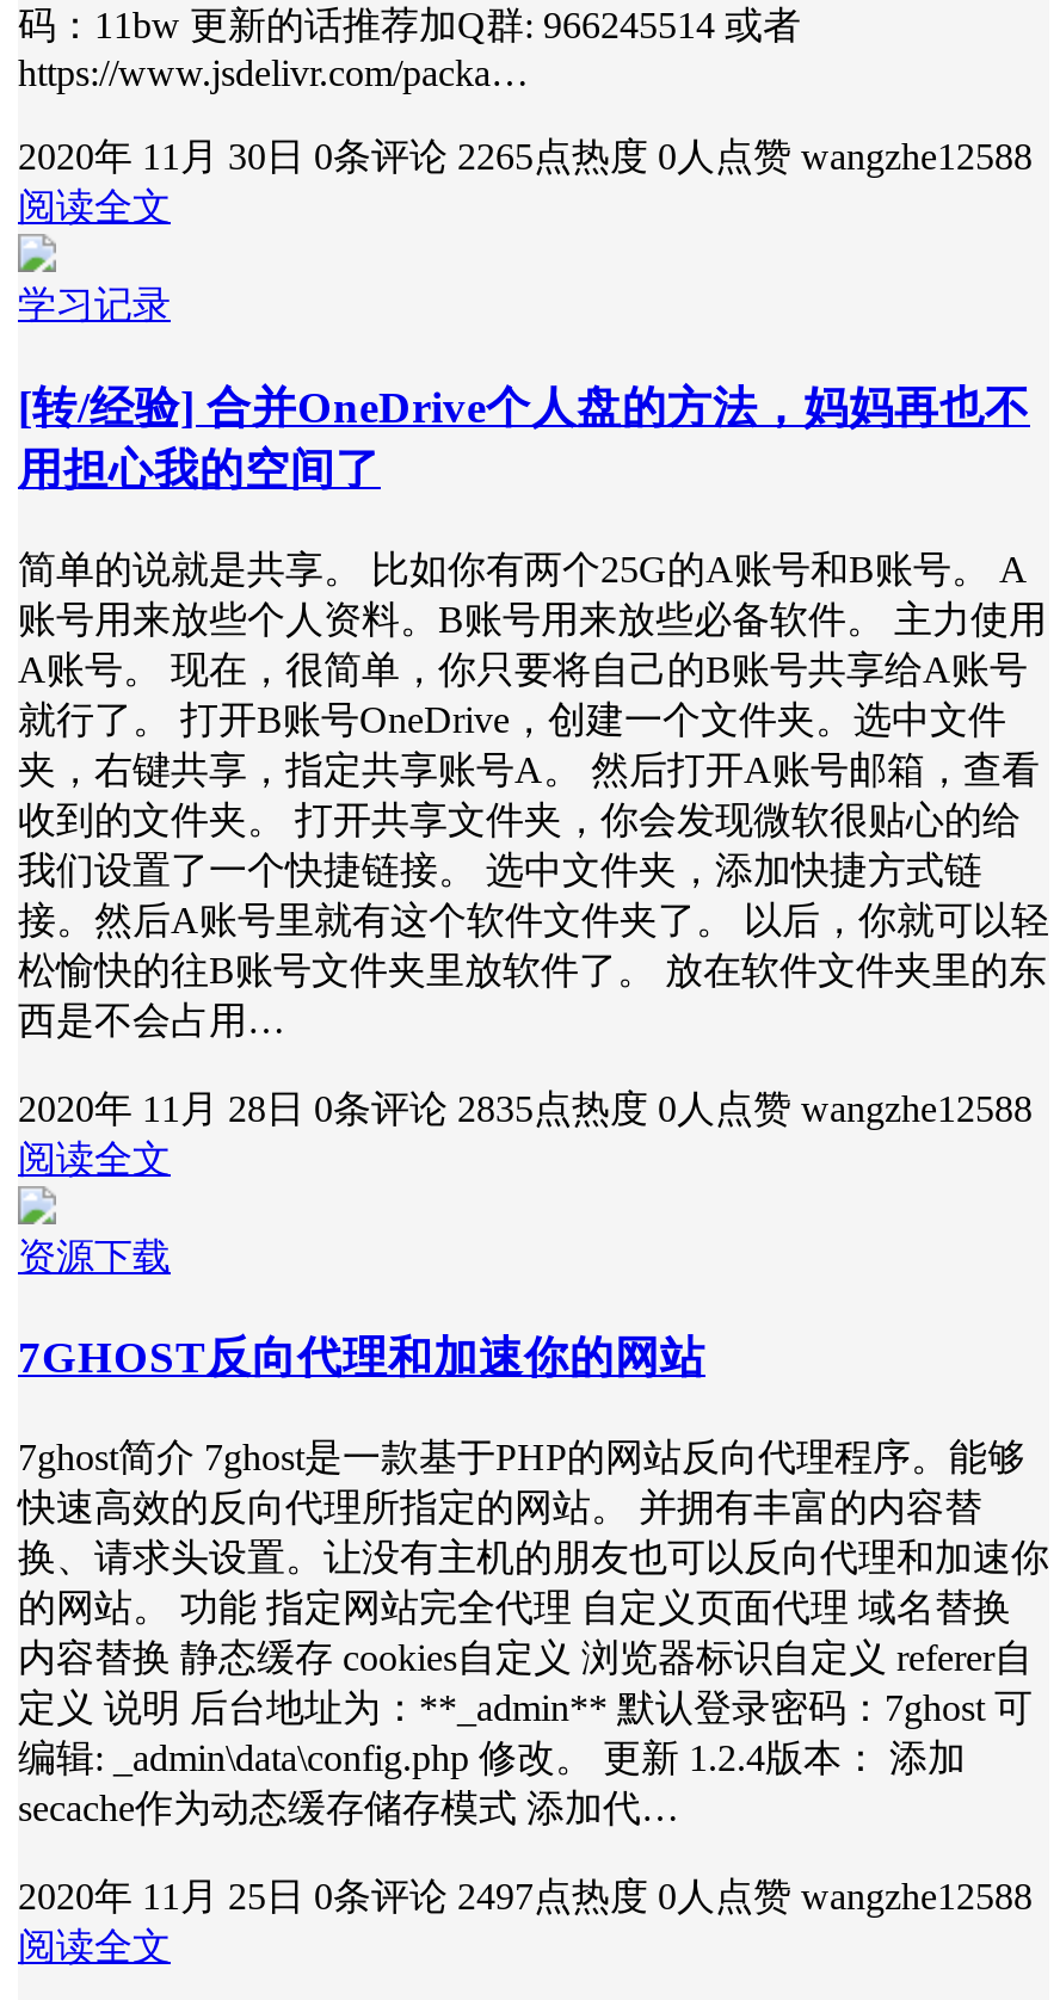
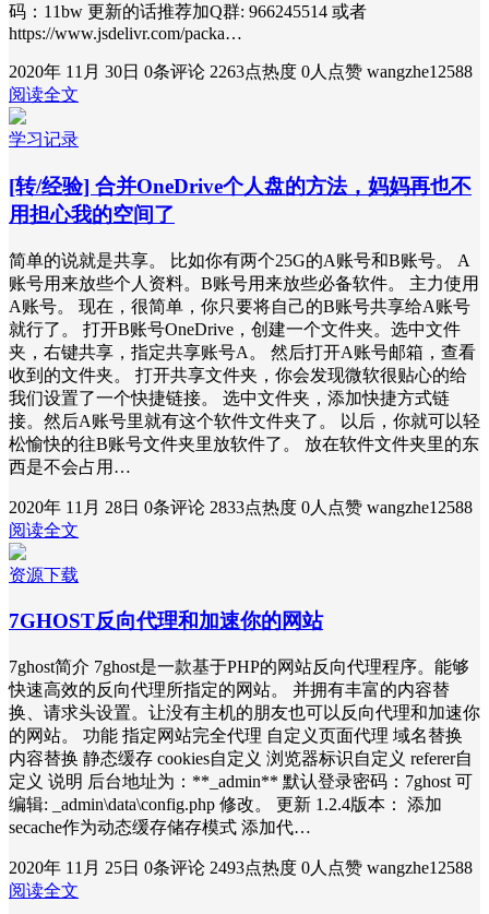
- 2020年 11月 30日 0条评论 2265点热度 0人点赞 wangzhe12588
+ 2020年 11月 30日 0条评论 2263点热度 0人点赞 wangzhe12588

- 2020年 11月 28日 0条评论 2835点热度 0人点赞 wangzhe12588
+ 2020年 11月 28日 0条评论 2833点热度 0人点赞 wangzhe12588

- 2020年 11月 25日 0条评论 2497点热度 0人点赞 wangzhe12588
+ 2020年 11月 25日 0条评论 2493点热度 0人点赞 wangzhe12588
